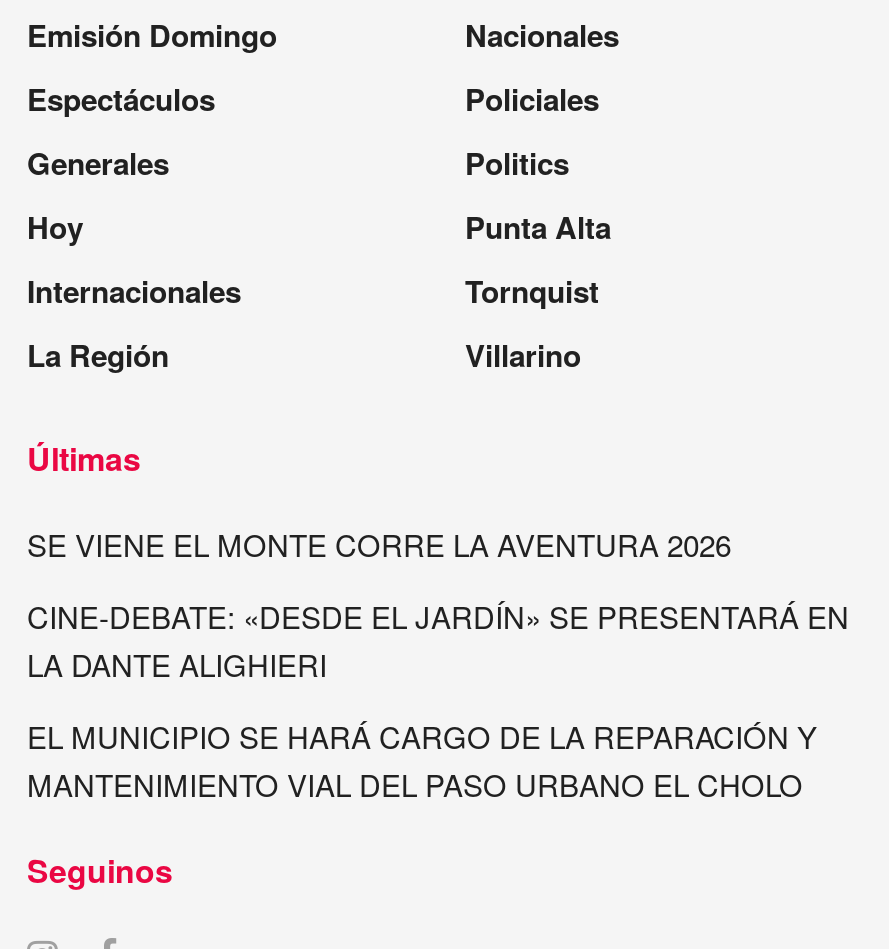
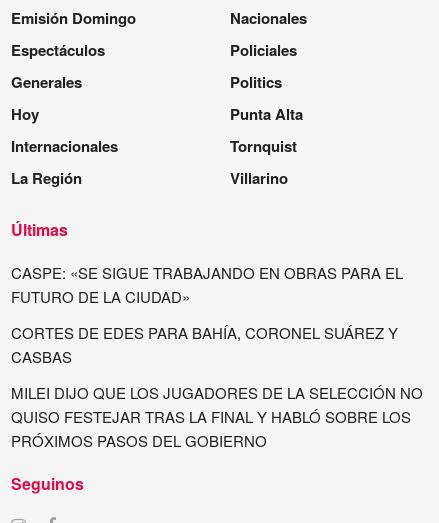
- SE VIENE EL MONTE CORRE LA AVENTURA 2026
+ CASPE: «SE SIGUE TRABAJANDO EN OBRAS PARA EL
+ FUTURO DE LA CIUDAD»

- CINE-DEBATE: «DESDE EL JARDÍN» SE PRESENTARÁ EN
- LA DANTE ALIGHIERI
+ CORTES DE EDES PARA BAHÍA, CORONEL SUÁREZ Y
+ CASBAS

- EL MUNICIPIO SE HARÁ CARGO DE LA REPARACIÓN Y
- MANTENIMIENTO VIAL DEL PASO URBANO EL CHOLO
+ MILEI DIJO QUE LOS JUGADORES DE LA SELECCIÓN NO
+ QUISO FESTEJAR TRAS LA FINAL Y HABLÓ SOBRE LOS
+ PRÓXIMOS PASOS DEL GOBIERNO
